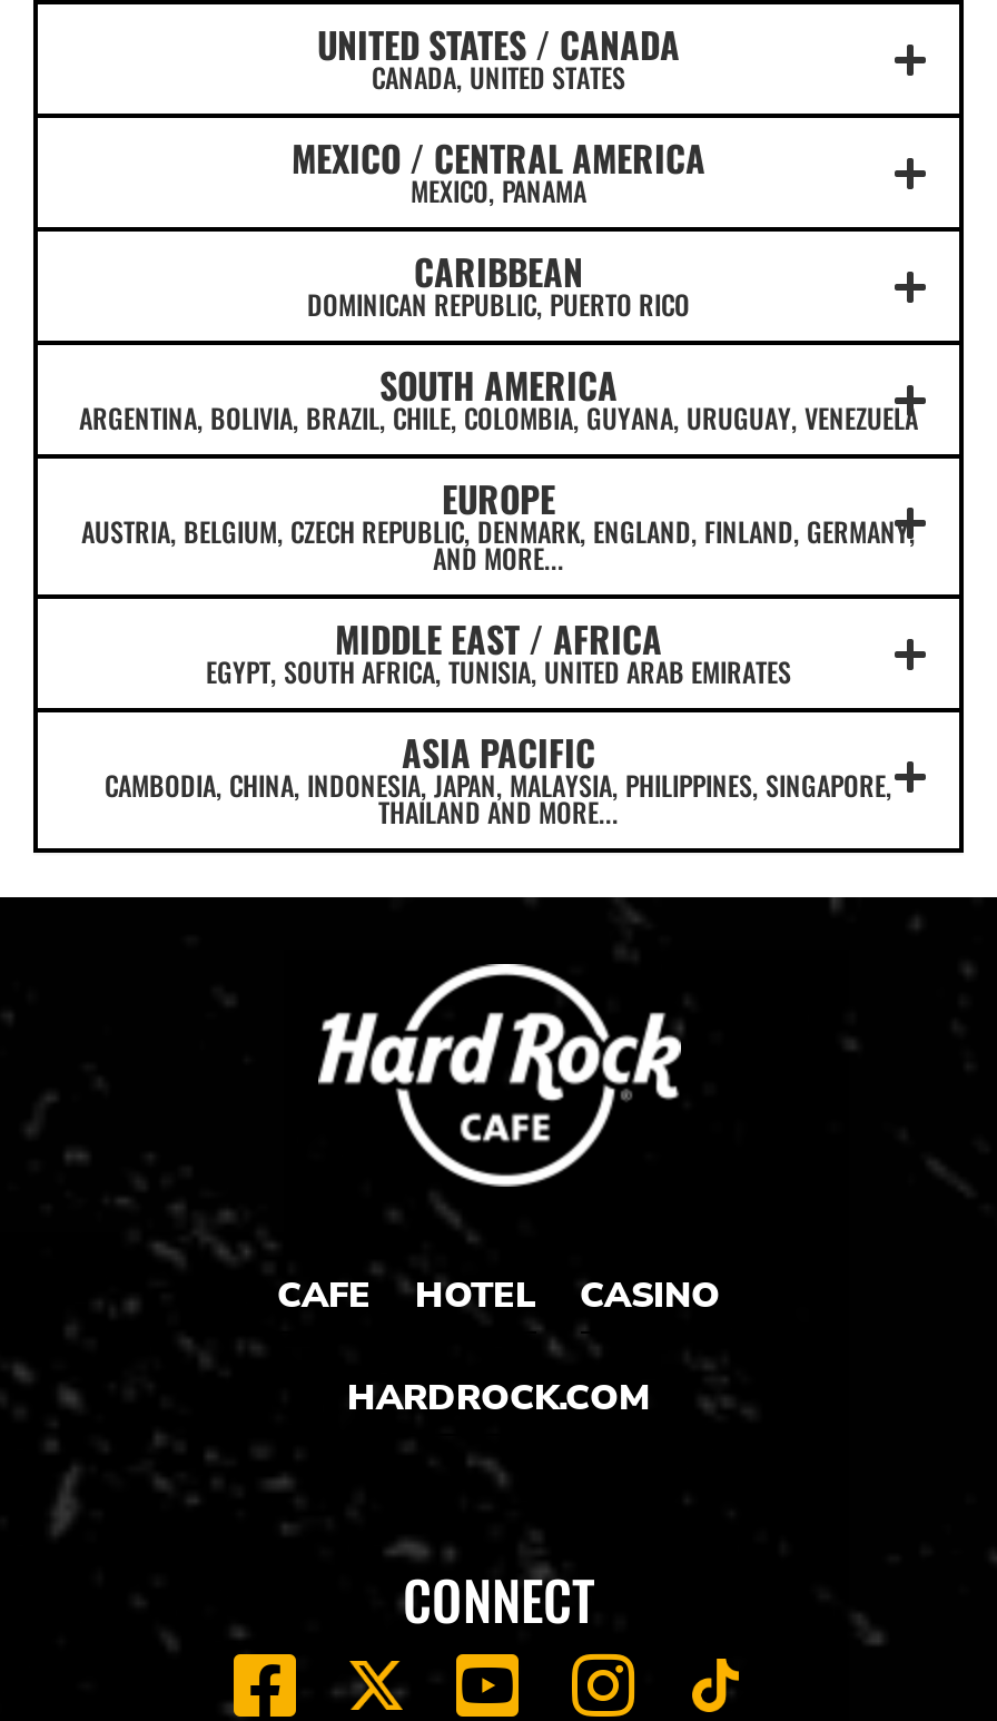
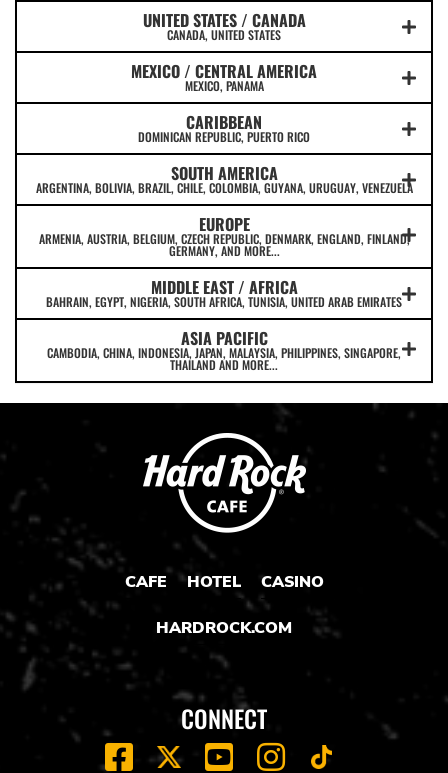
- AUSTRIA, BELGIUM, CZECH REPUBLIC, DENMARK, ENGLAND, FINLAND, GERMANY,
- AND MORE...
+ ARMENIA, AUSTRIA, BELGIUM, CZECH REPUBLIC, DENMARK, ENGLAND, FINLAND,
+ GERMANY, AND MORE...

- EGYPT, SOUTH AFRICA, TUNISIA, UNITED ARAB EMIRATES
+ BAHRAIN, EGYPT, NIGERIA, SOUTH AFRICA, TUNISIA, UNITED ARAB EMIRATES
